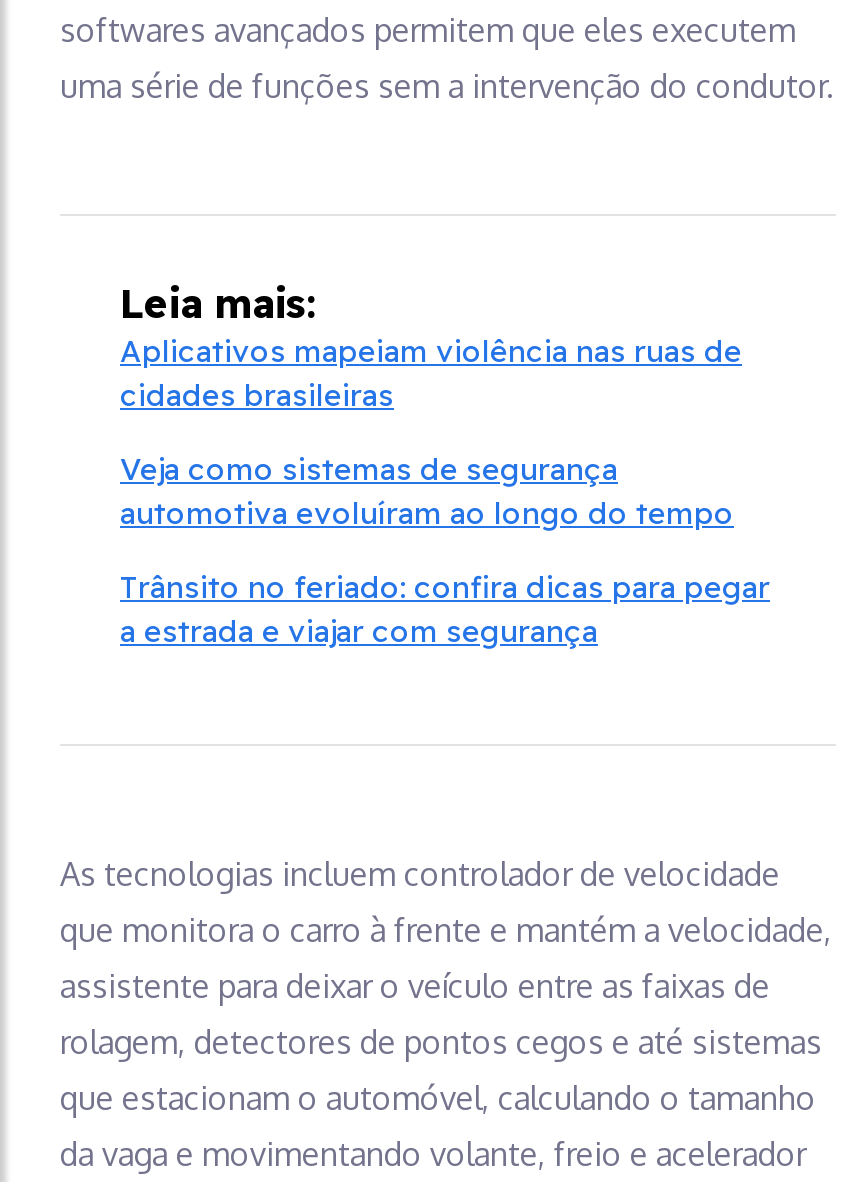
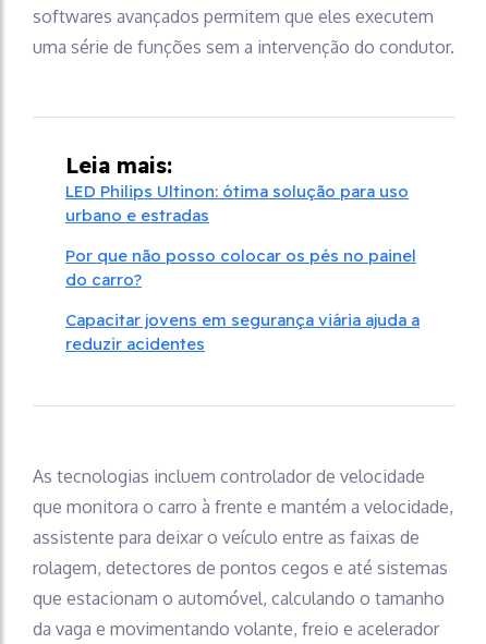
- Aplicativos mapeiam violência nas ruas de
- cidades brasileiras
+ LED Philips Ultinon: ótima solução para uso
+ urbano e estradas

- Veja como sistemas de segurança
- automotiva evoluíram ao longo do tempo
+ Por que não posso colocar os pés no painel
+ do carro?

- Trânsito no feriado: confira dicas para pegar
- a estrada e viajar com segurança
+ Capacitar jovens em segurança viária ajuda a
+ reduzir acidentes
